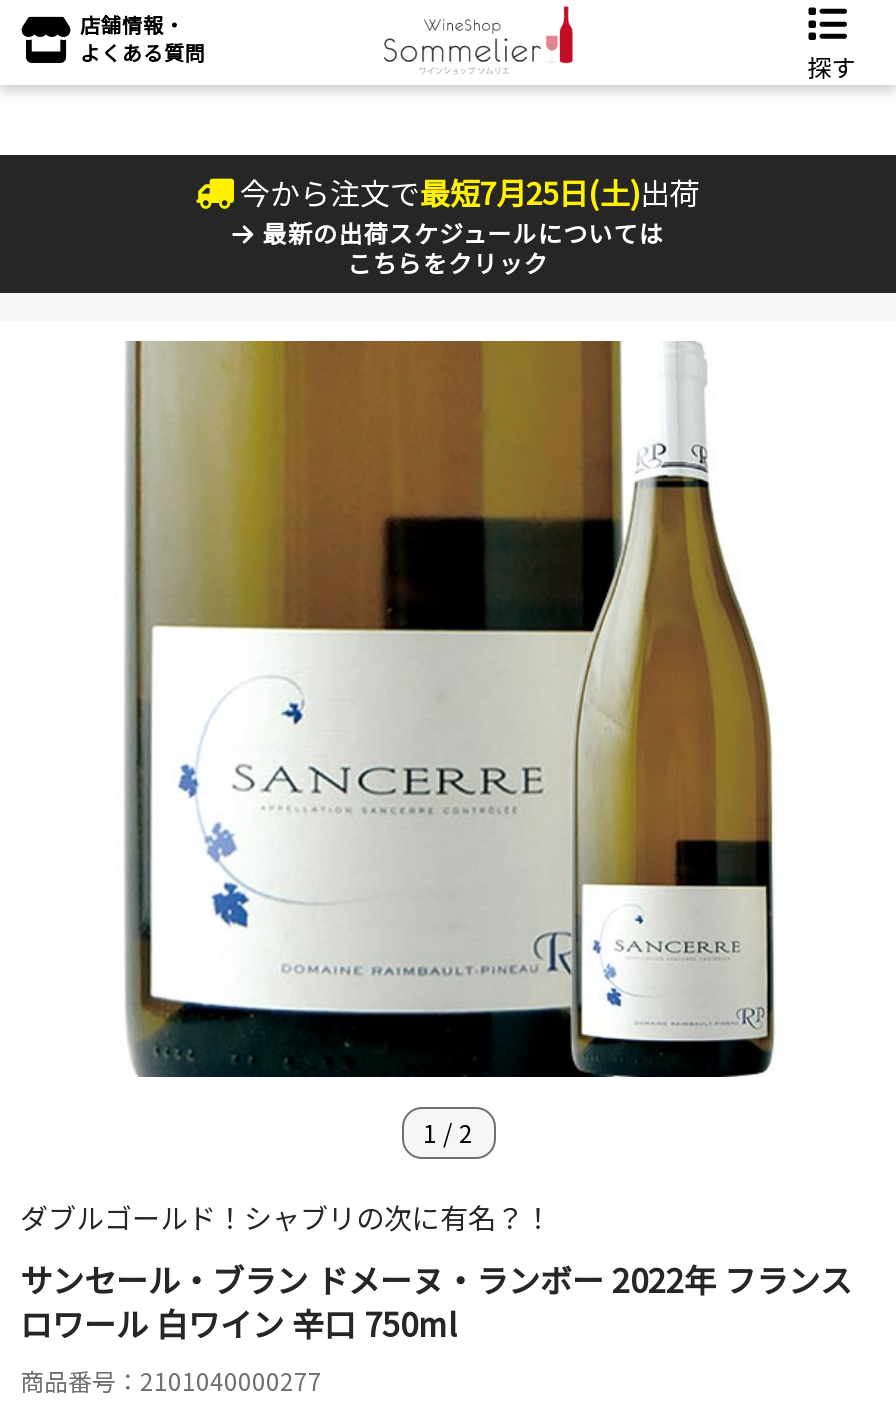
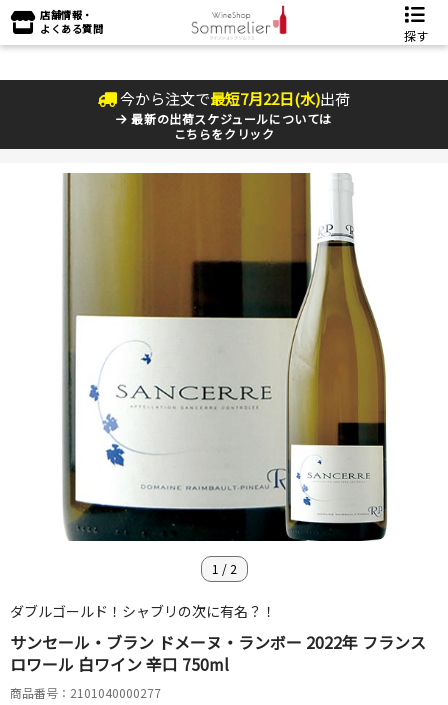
- 今から注文で最短7月25日(土)出荷
+ 今から注文で最短7月22日(水)出荷
